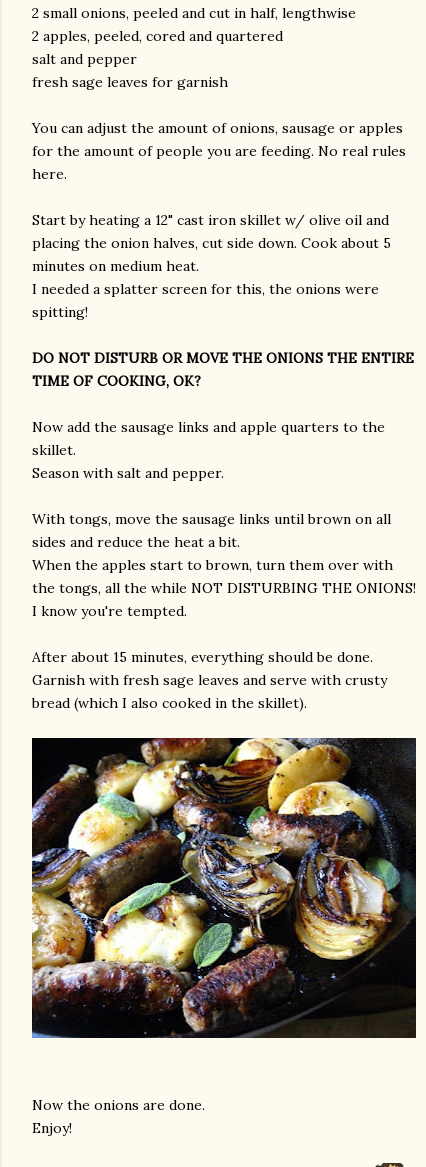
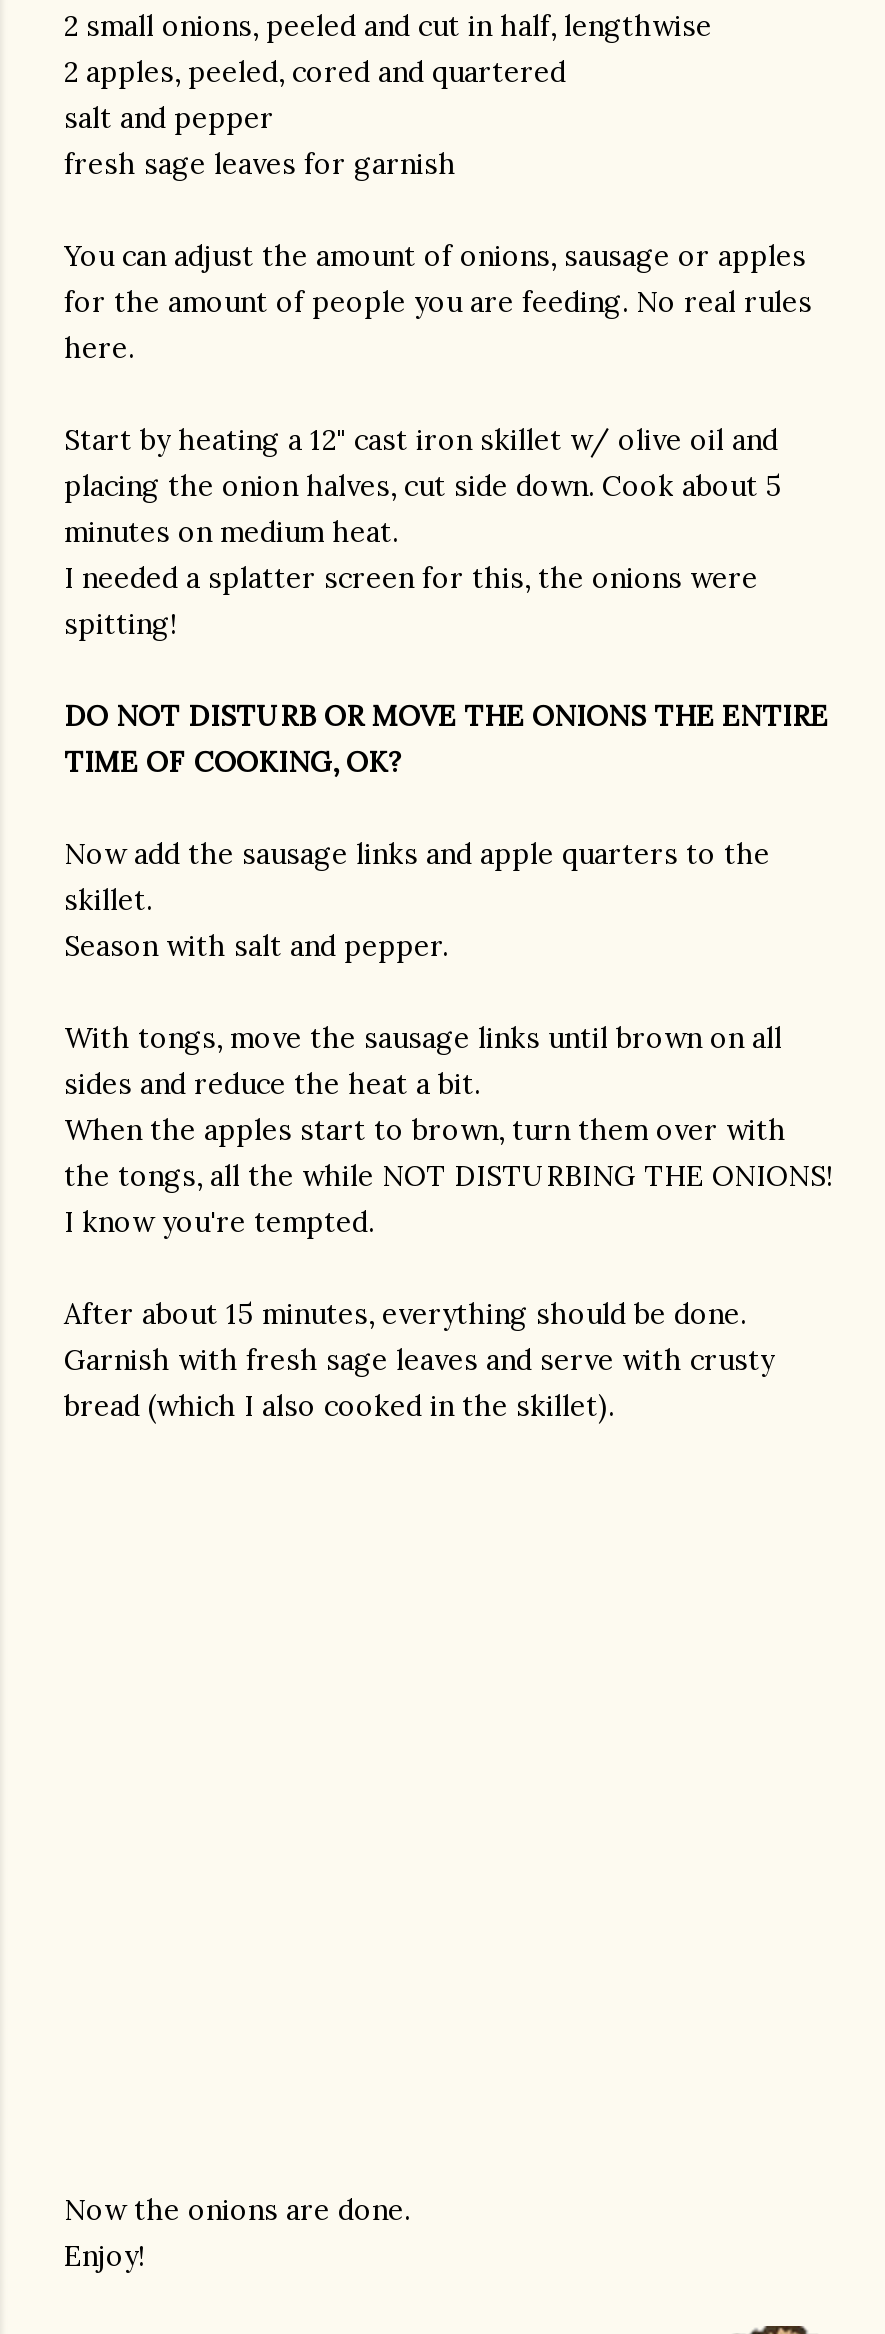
- [image]
